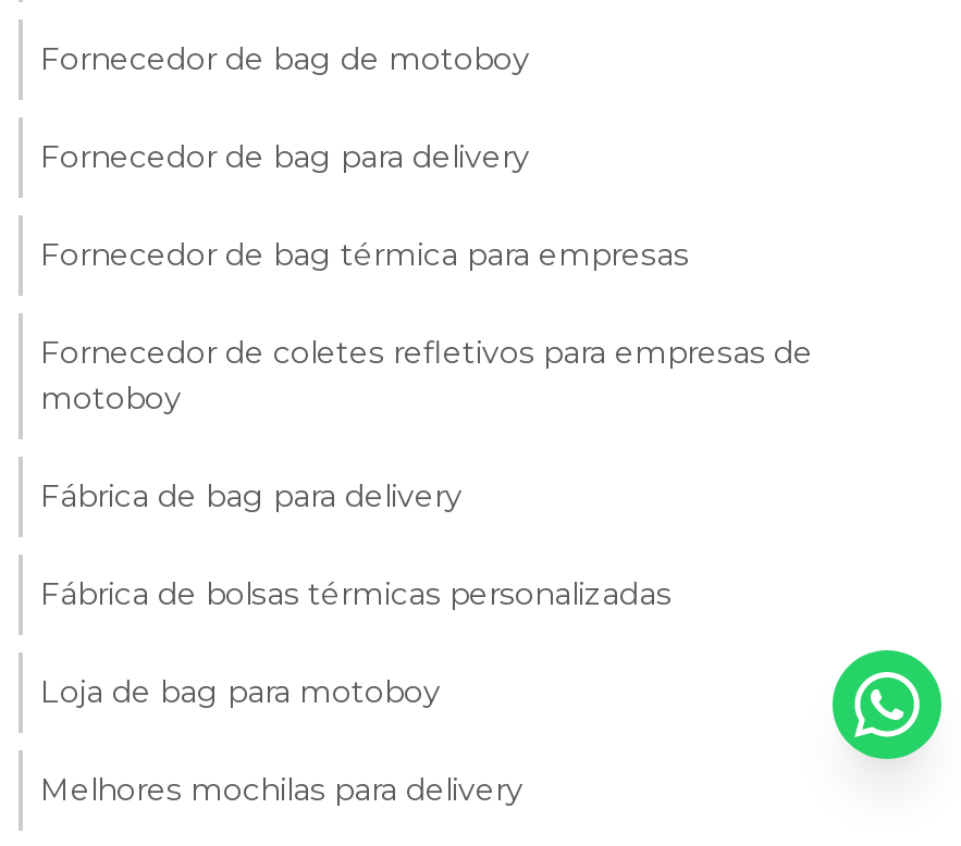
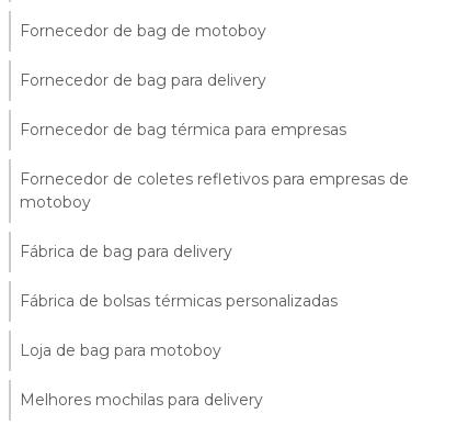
- [image]
